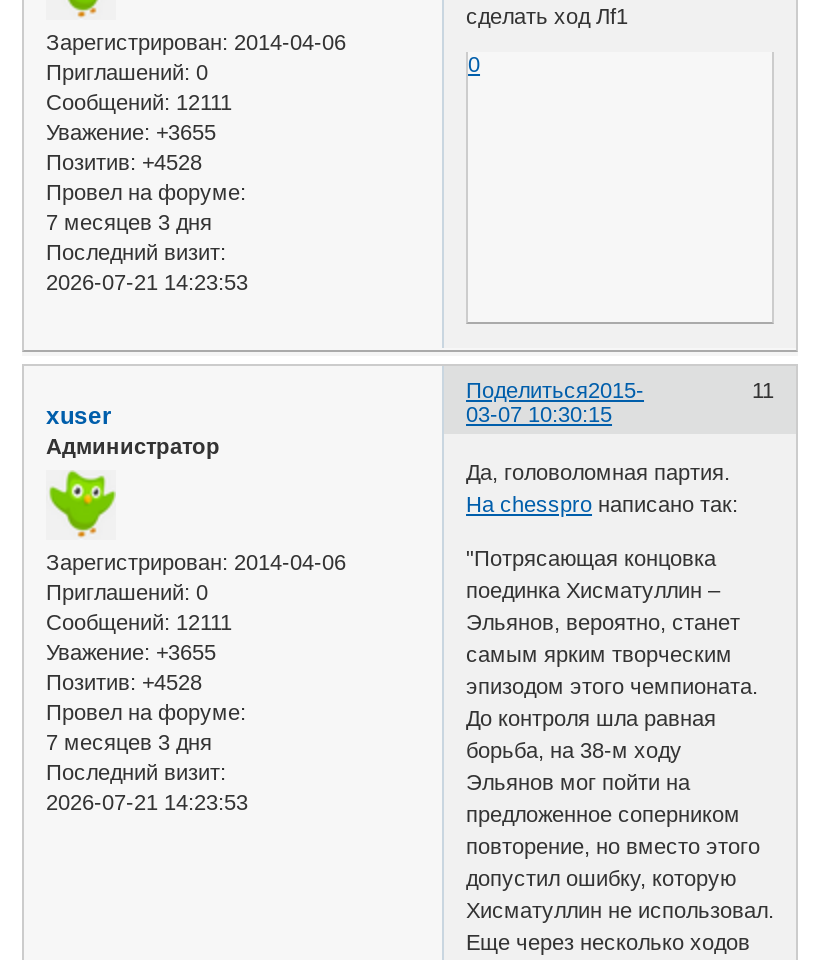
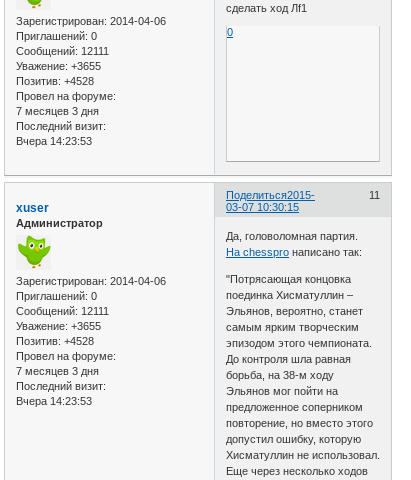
- 2026-07-21 14:23:53
+ Вчера 14:23:53

- 2026-07-21 14:23:53
+ Вчера 14:23:53
